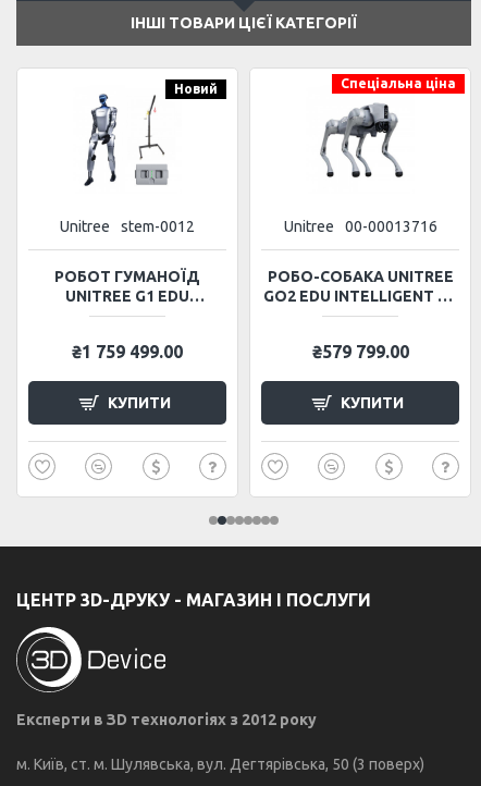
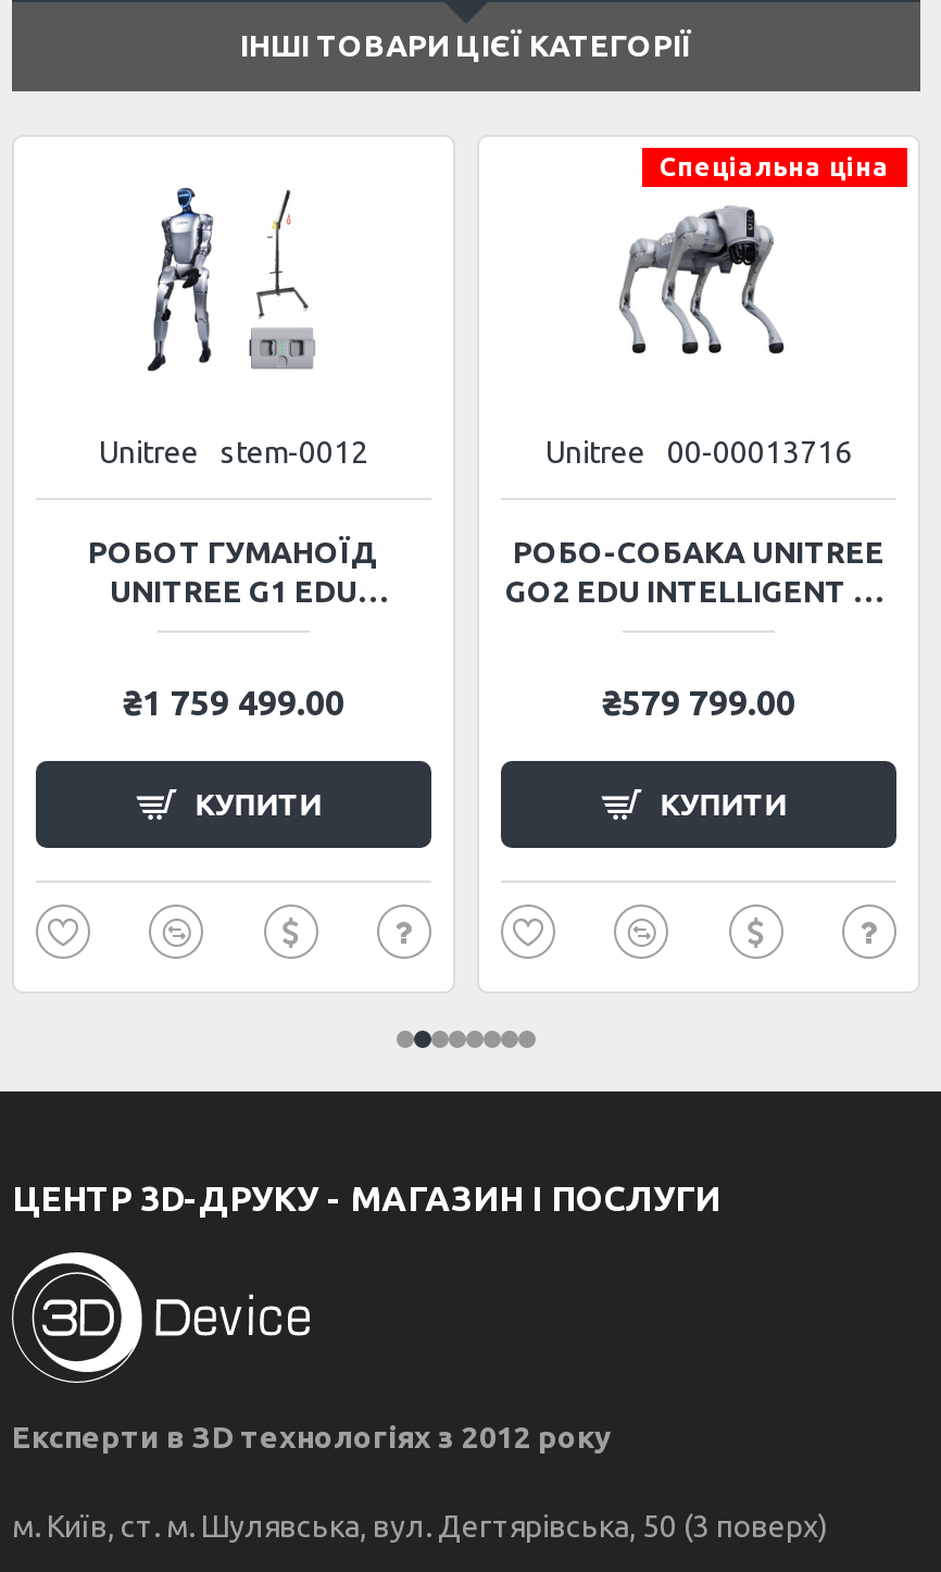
- Новий
